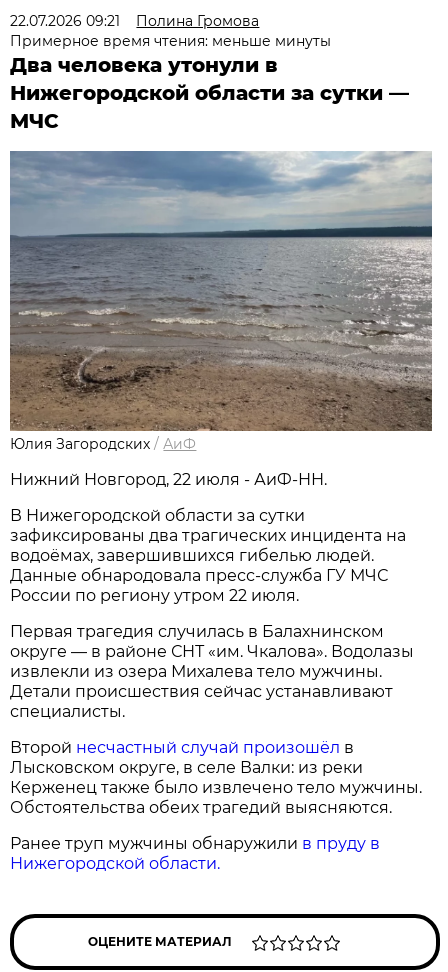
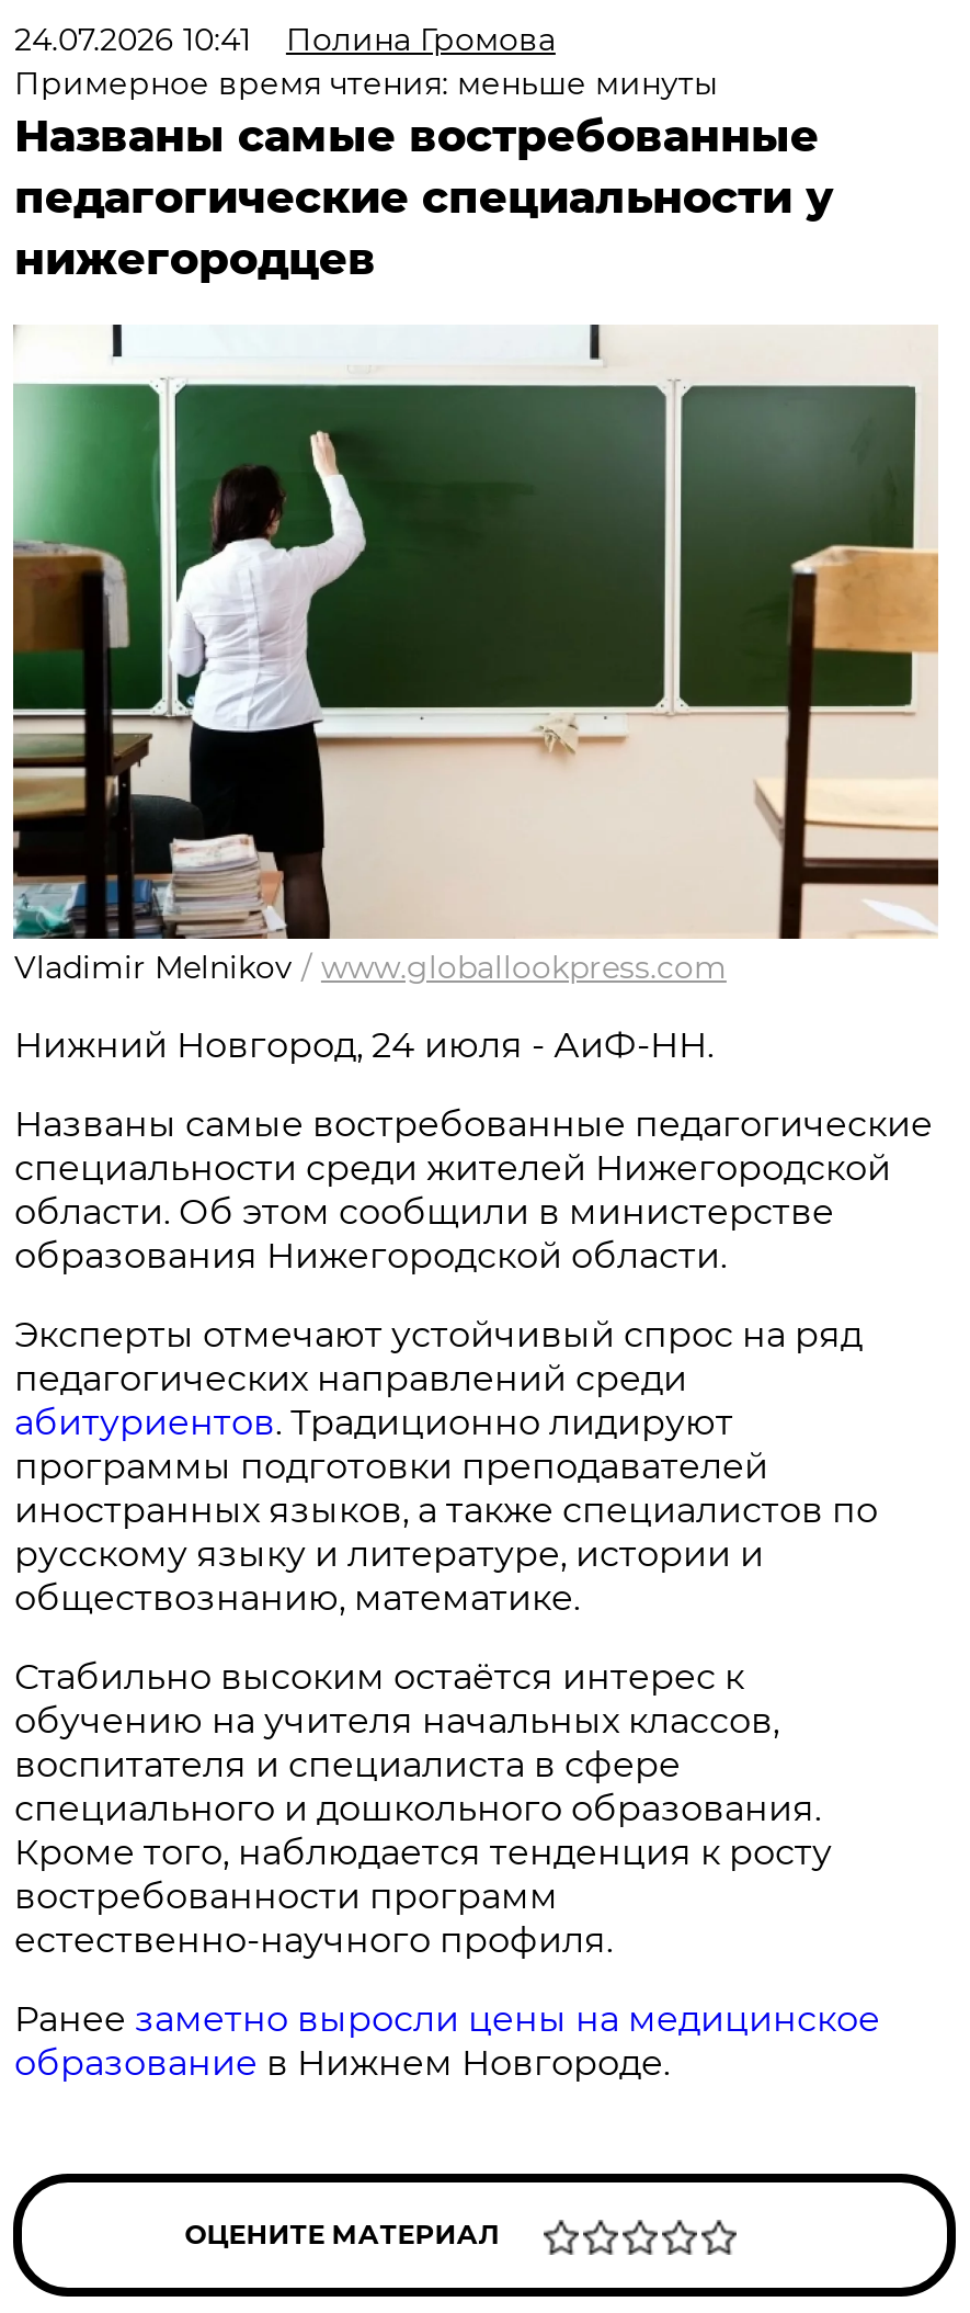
- 22.07.2026 09:21 Полина Громова
+ 24.07.2026 10:41 Полина Громова

- Два человека утонули в
- Нижегородской области за сутки —
- МЧС
+ Названы самые востребованные
+ педагогические специальности у
+ нижегородцев

- [image]
- Юлия Загородских / АиФ
+ [image]
+ Vladimir Melnikov / www.globallookpress.com

- Нижний Новгород, 22 июля - АиФ-НН.
+ Нижний Новгород, 24 июля - АиФ-НН.

- В Нижегородской области за сутки
- зафиксированы два трагических инцидента на
- водоёмах, завершившихся гибелью людей.
- Данные обнародовала пресс‑служба ГУ МЧС
- России по региону утром 22 июля.
+ Названы самые востребованные педагогические
+ специальности среди жителей Нижегородской
+ области. Об этом сообщили в министерстве
+ образования Нижегородской области.

- Первая трагедия случилась в Балахнинском
- округе — в районе СНТ «им. Чкалова». Водолазы
- извлекли из озера Михалева тело мужчины.
- Детали происшествия сейчас устанавливают
- специалисты.
+ Эксперты отмечают устойчивый спрос на ряд
+ педагогических направлений среди
+ абитуриентов. Традиционно лидируют
+ программы подготовки преподавателей
+ иностранных языков, а также специалистов по
+ русскому языку и литературе, истории и
+ обществознанию, математике.

- Второй несчастный случай произошёл в
- Лысковском округе, в селе Валки: из реки
- Керженец также было извлечено тело мужчины.
- Обстоятельства обеих трагедий выясняются.
+ Стабильно высоким остаётся интерес к
+ обучению на учителя начальных классов,
+ воспитателя и специалиста в сфере
+ специального и дошкольного образования.
+ Кроме того, наблюдается тенденция к росту
+ востребованности программ
+ естественно‑научного профиля.

- Ранее труп мужчины обнаружили в пруду в
- Нижегородской области.
+ Ранее заметно выросли цены на медицинское
+ образование в Нижнем Новгороде.
